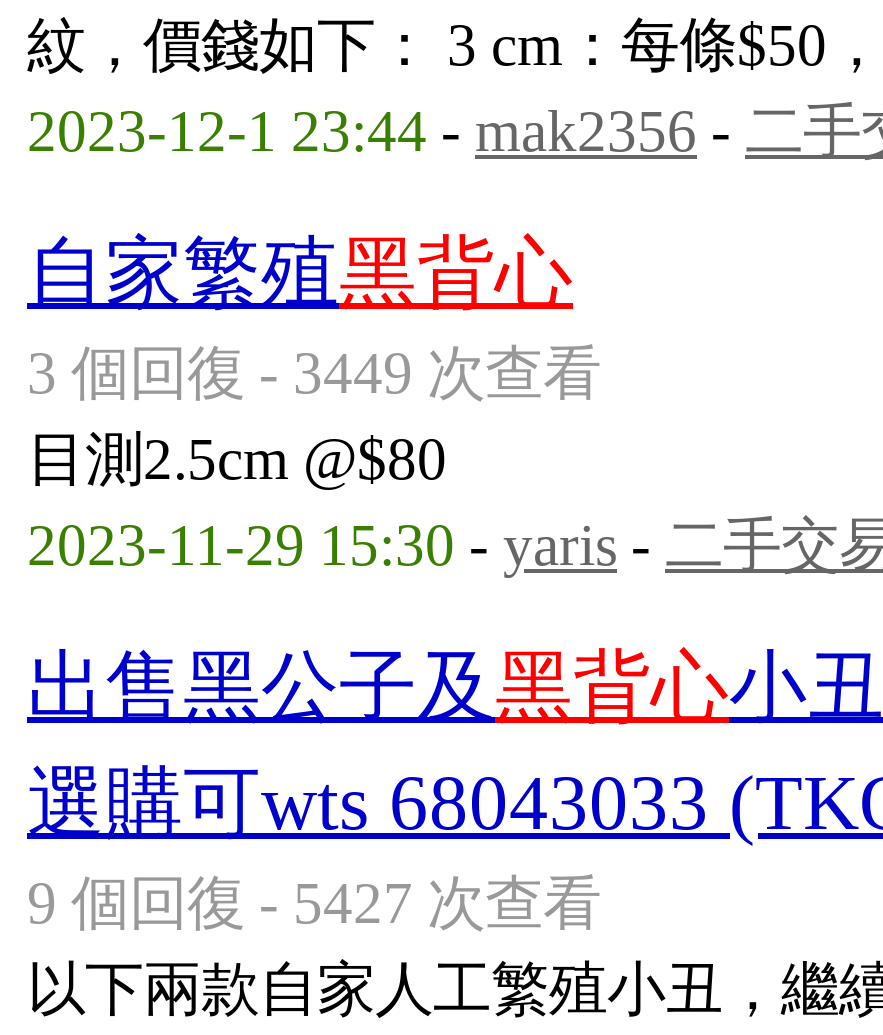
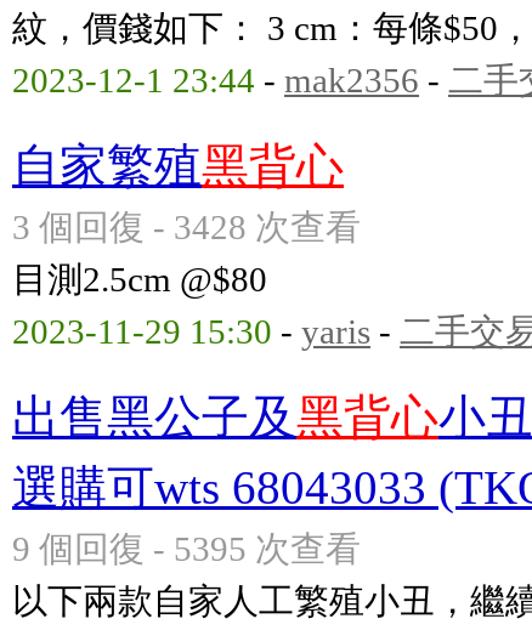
- 3 個回復 - 3449 次查看
+ 3 個回復 - 3428 次查看

- 9 個回復 - 5427 次查看
+ 9 個回復 - 5395 次查看
